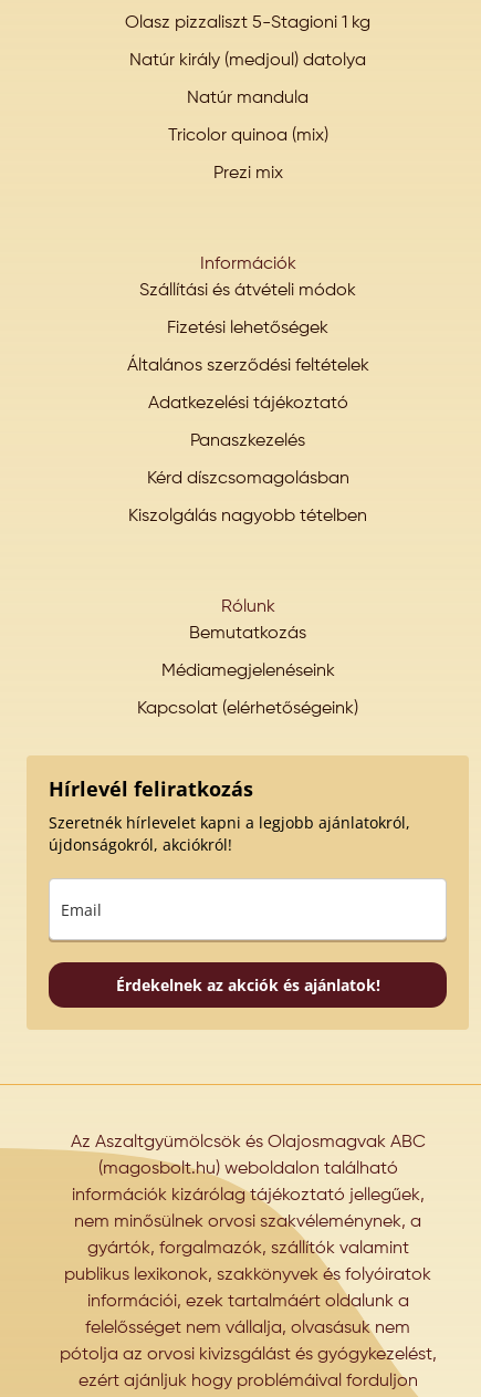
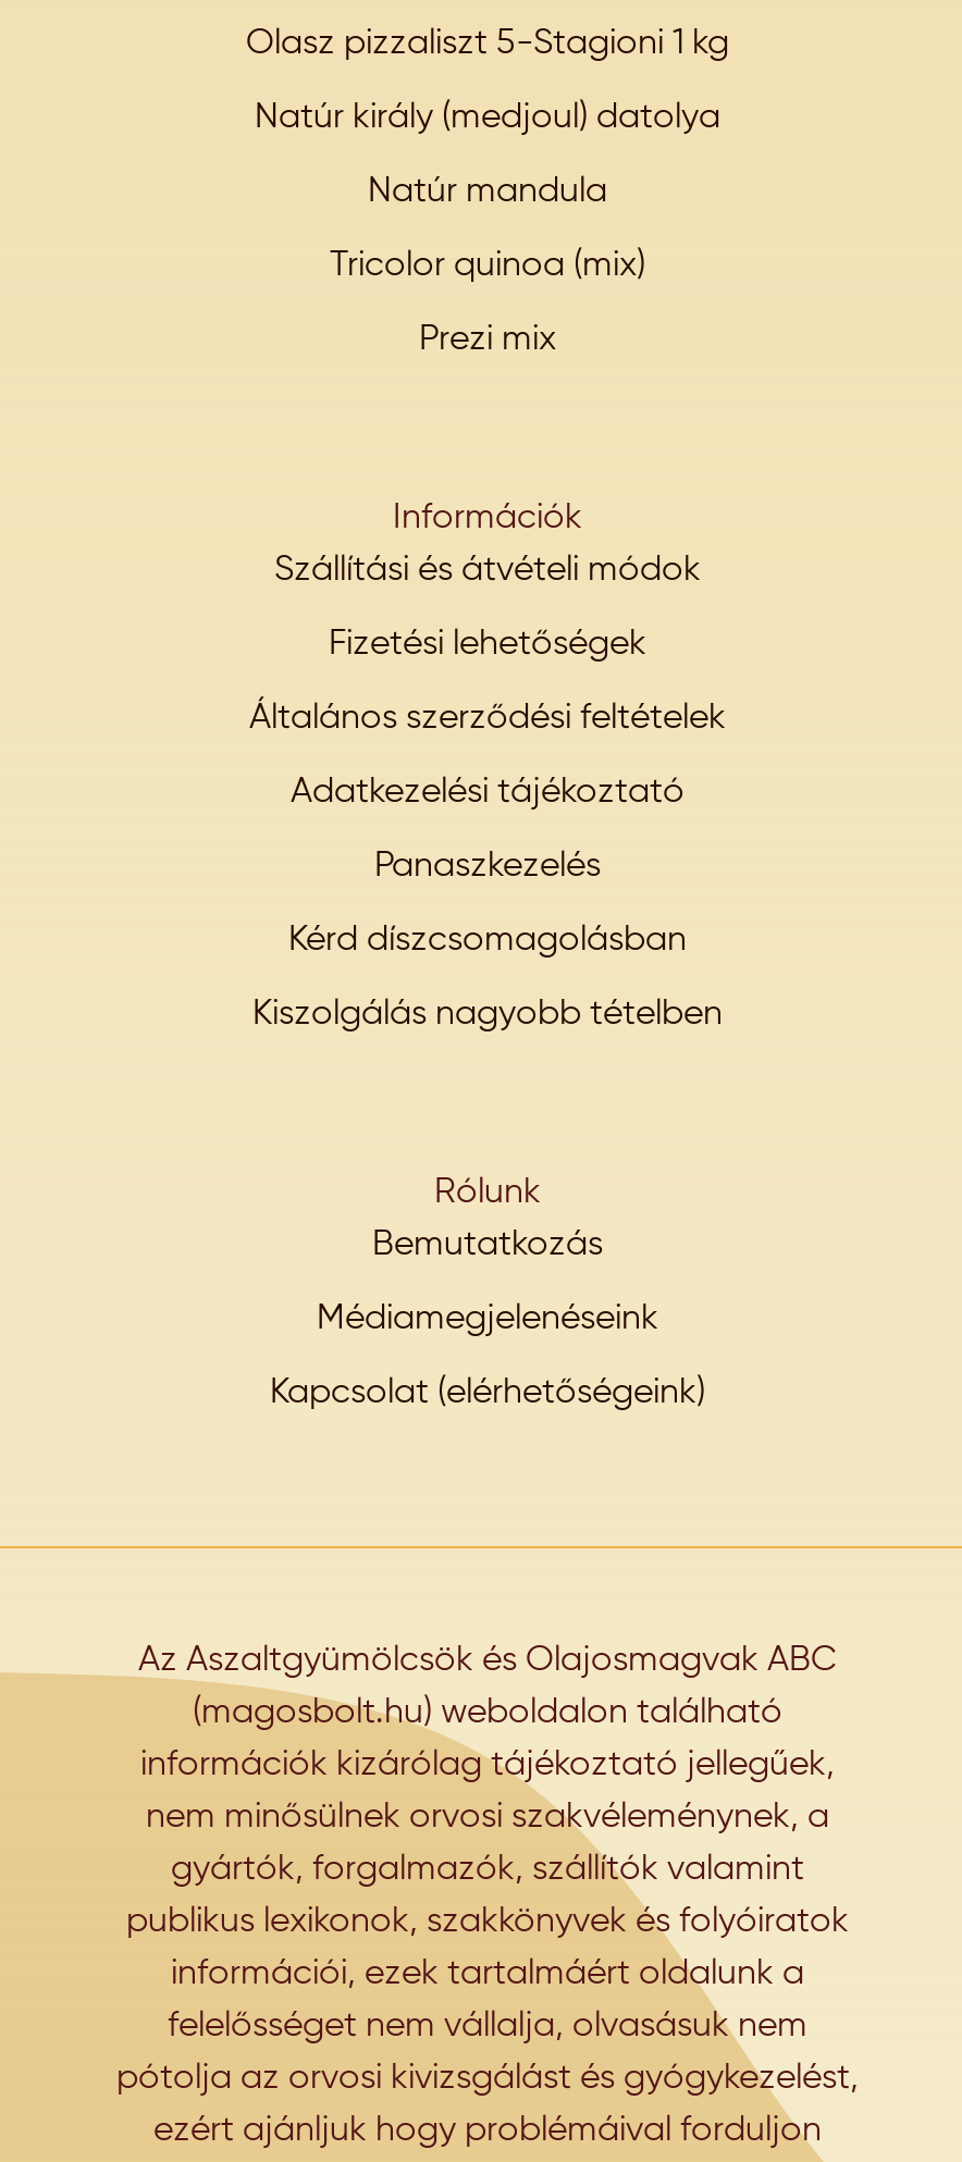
- [image]
- Hírlevél feliratkozás
- Szeretnék hírlevelet kapni a legjobb ajánlatokról,
- újdonságokról, akciókról!

- Érdekelnek az akciók és ajánlatok!
